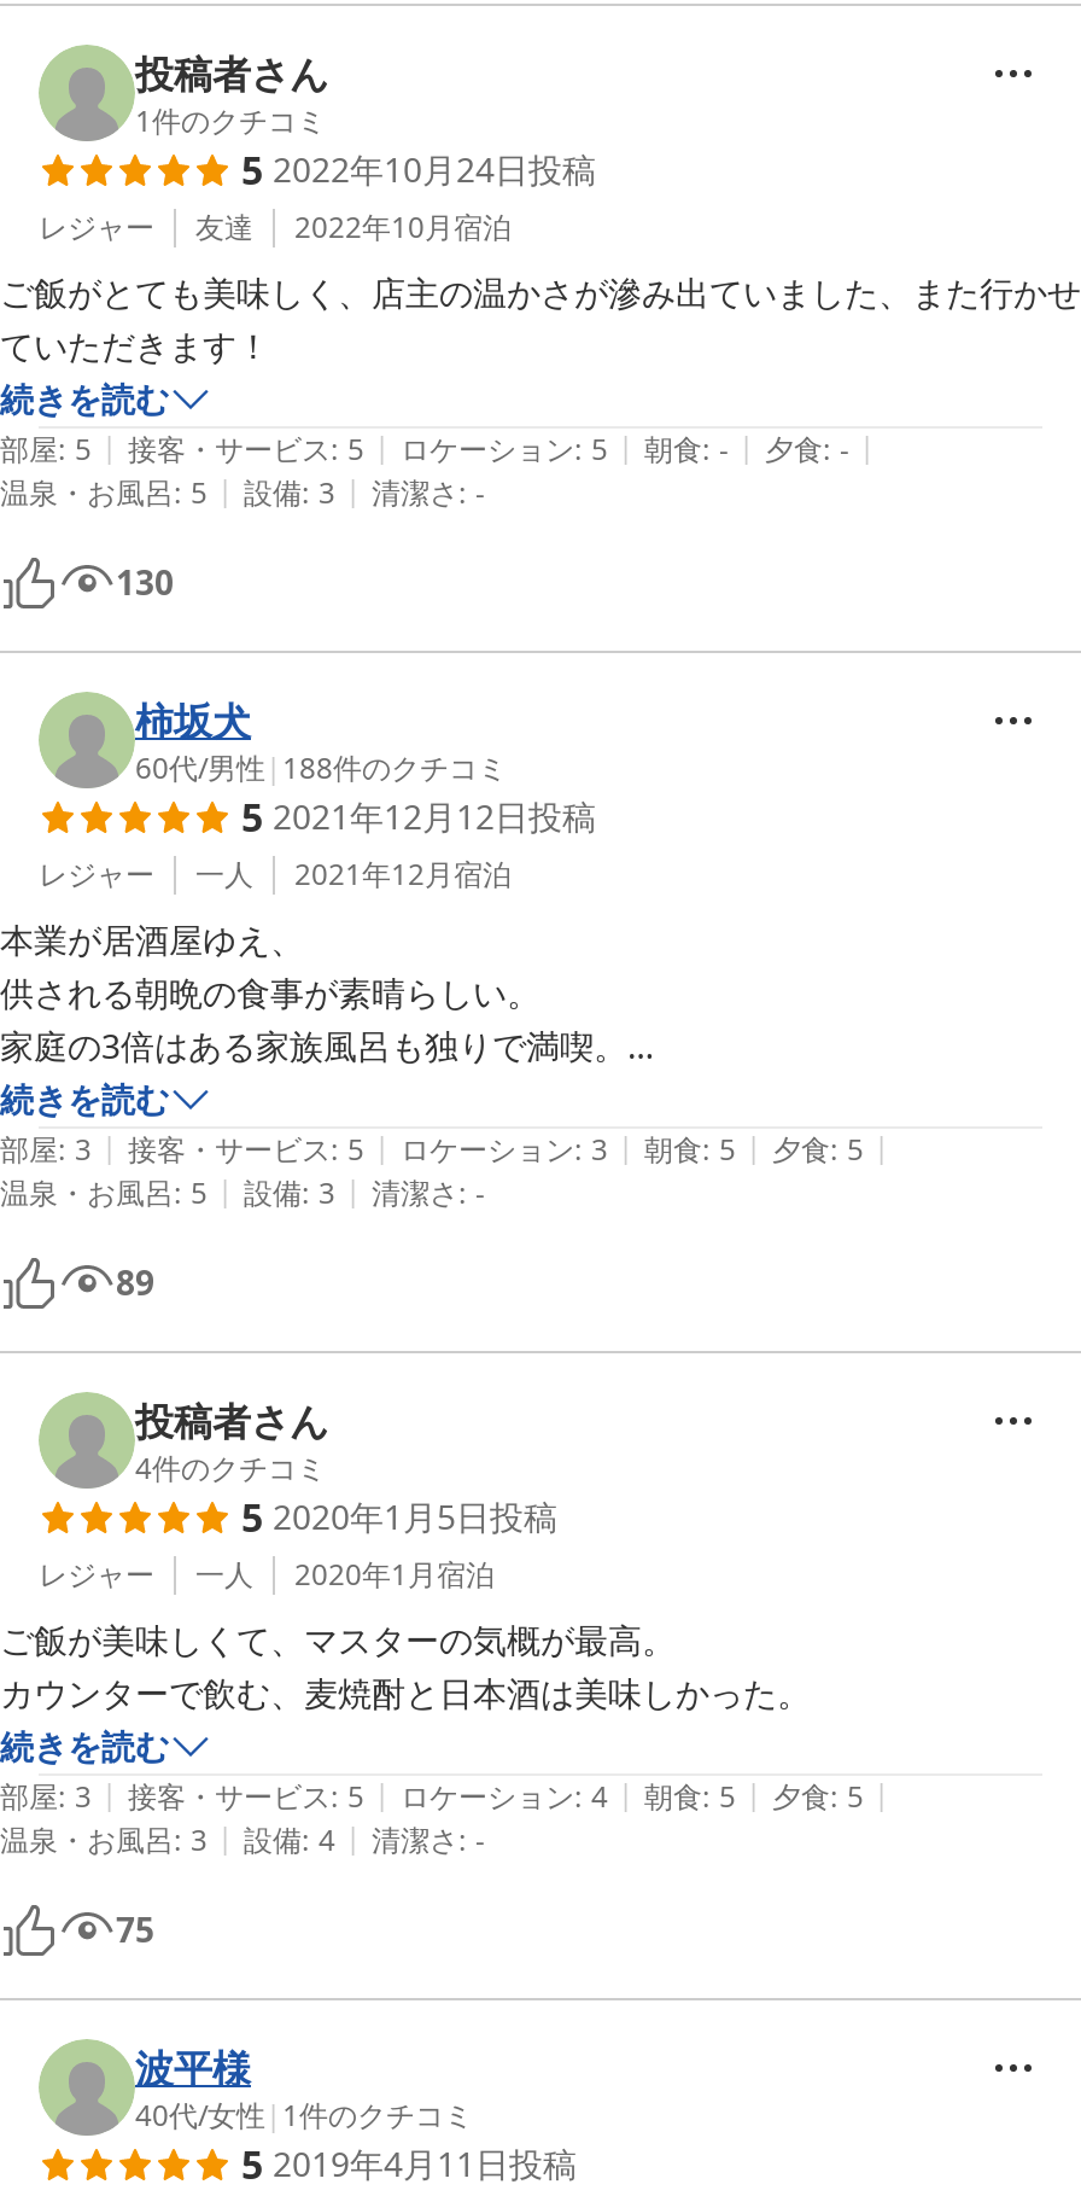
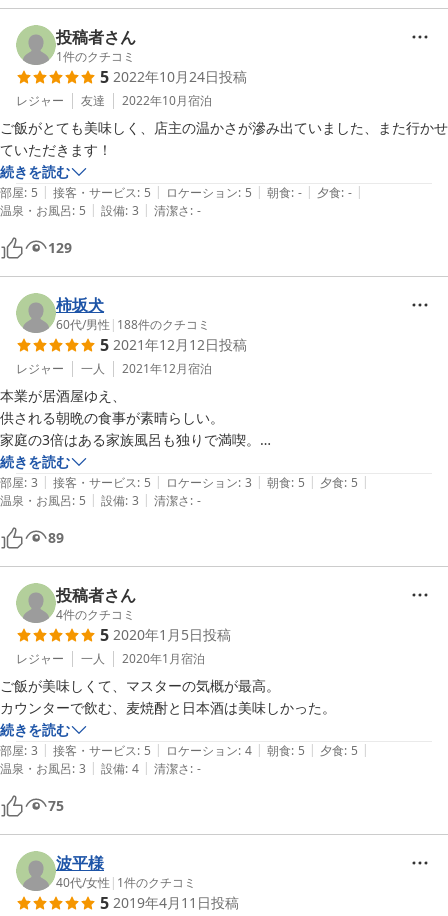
- 130
+ 129
